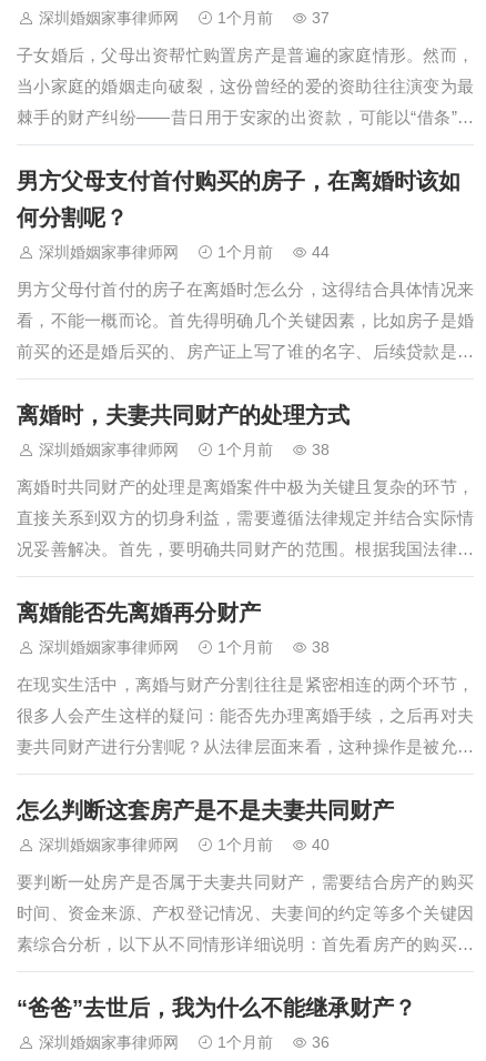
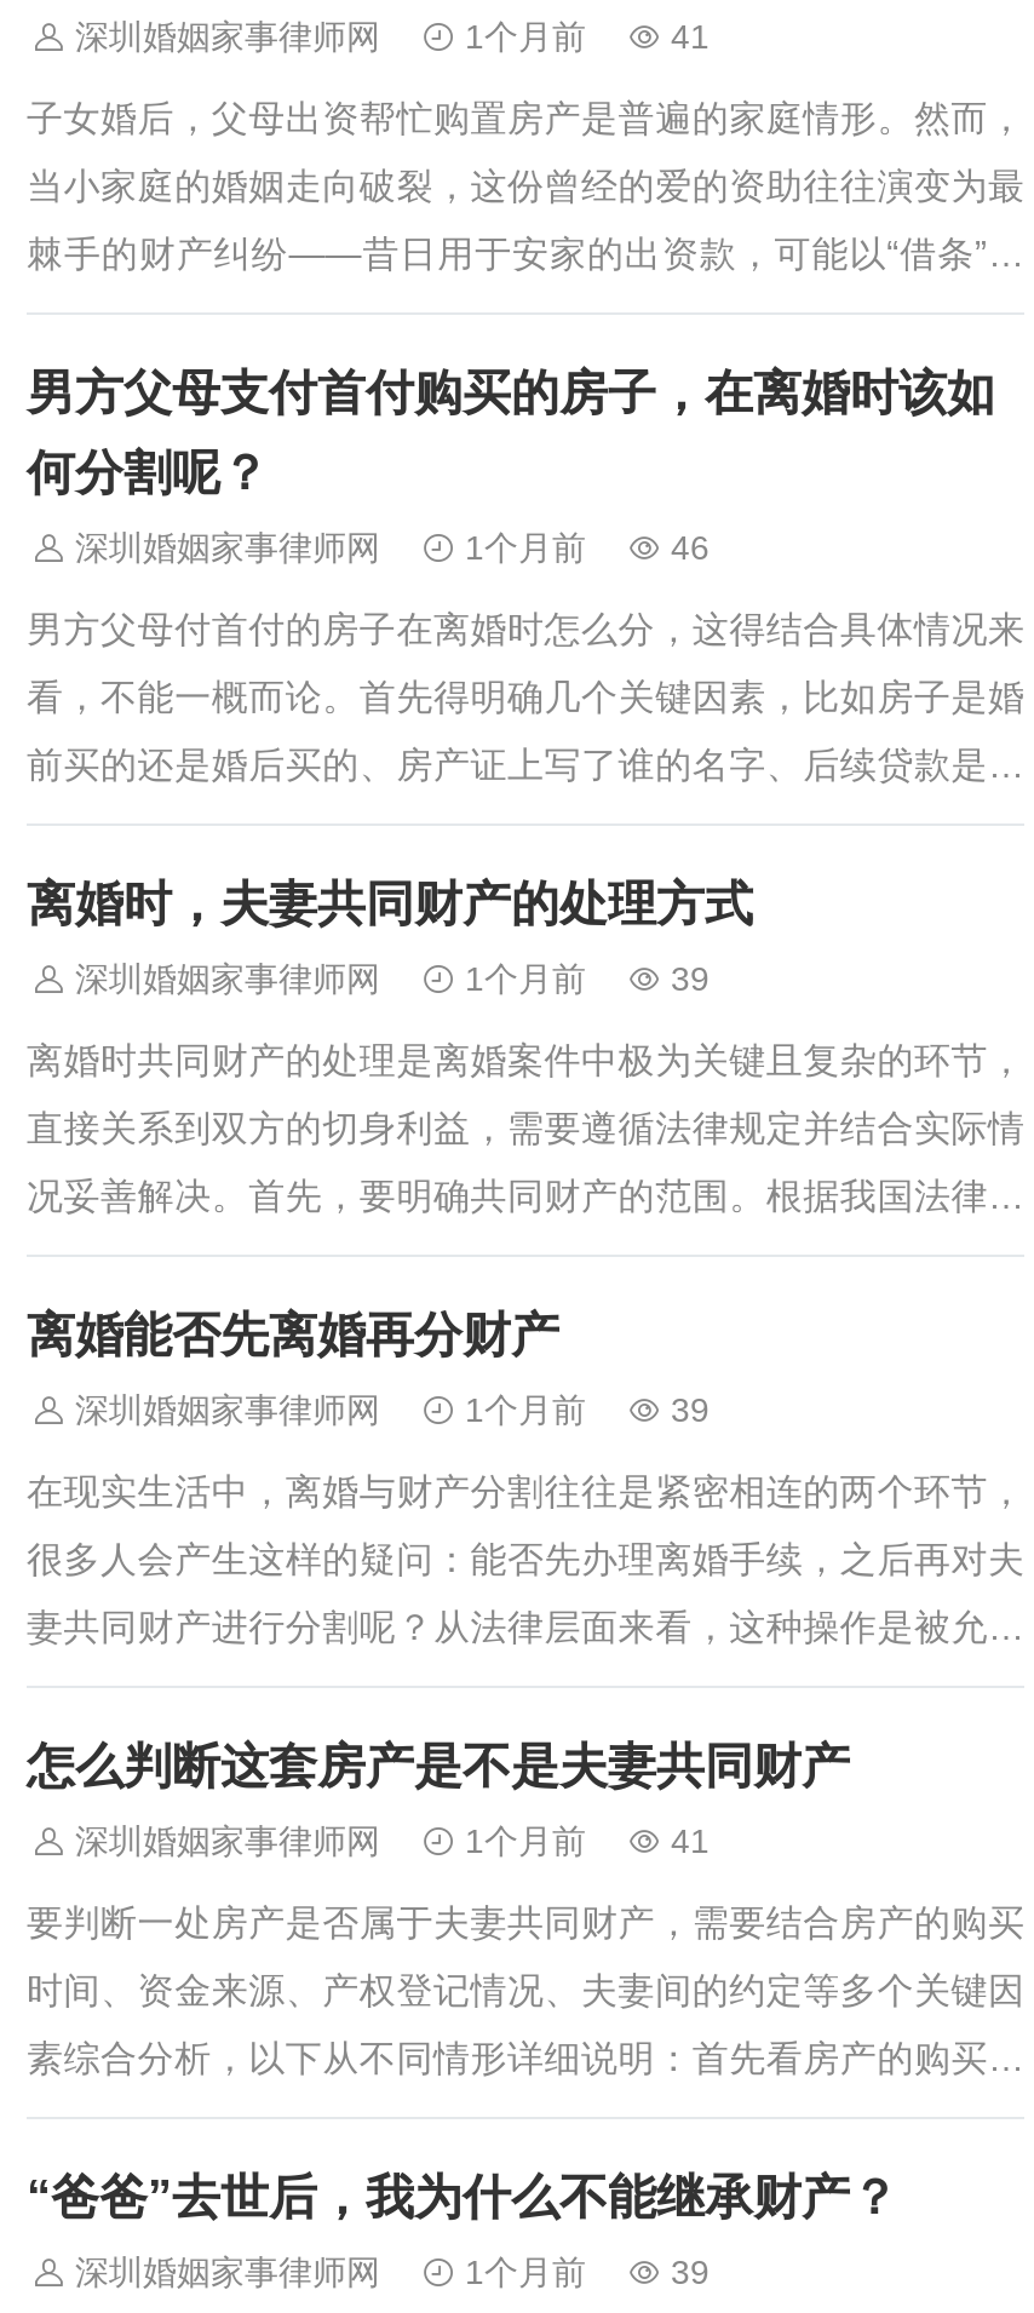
- 37
+ 41

- 44
+ 46

- 38
+ 39

- 38
+ 39

- 40
+ 41

- 36
+ 39
